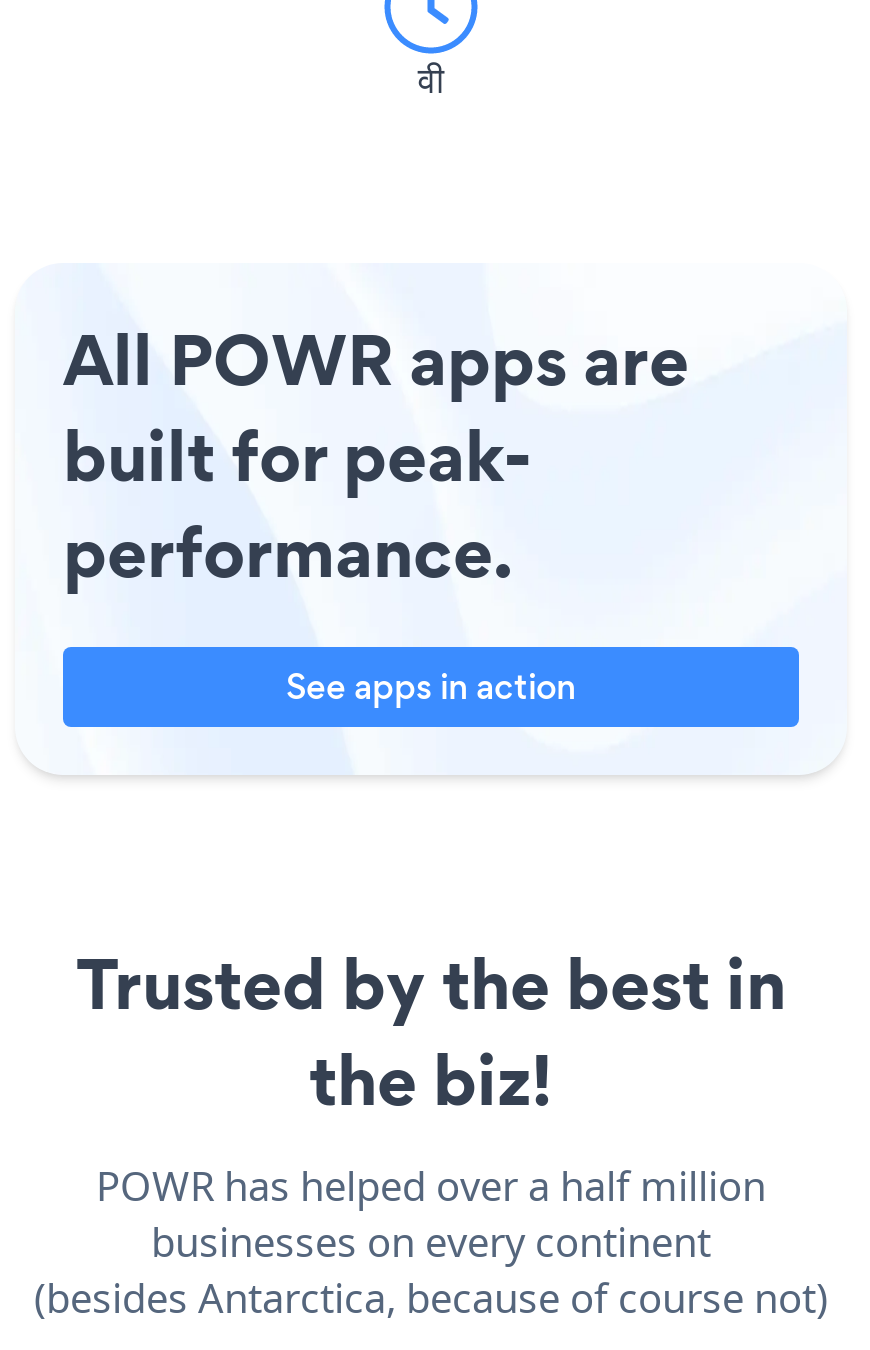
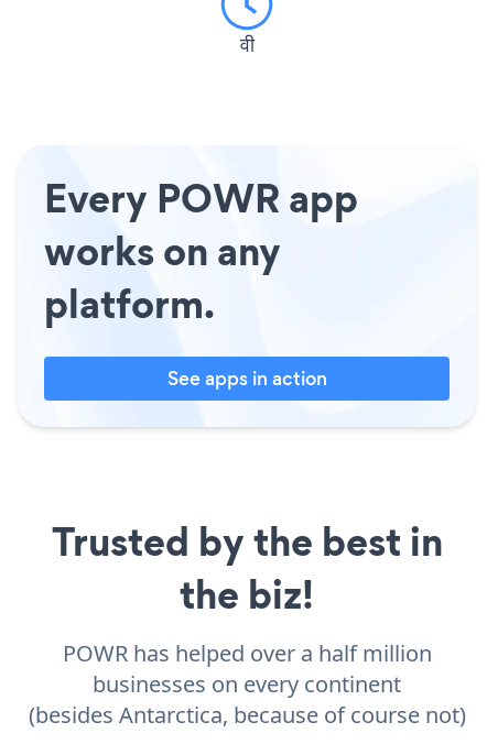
- All POWR apps are
- built for peak-
- performance.
+ Every POWR app
+ works on any
+ platform.
